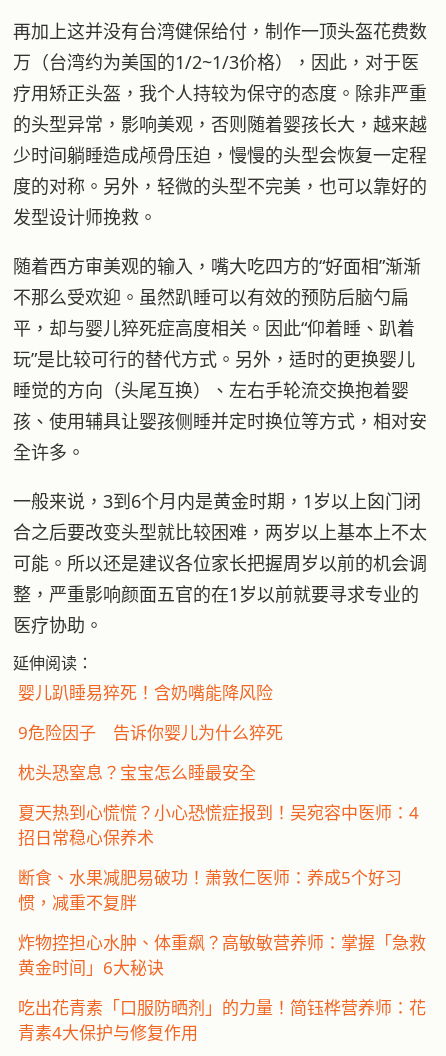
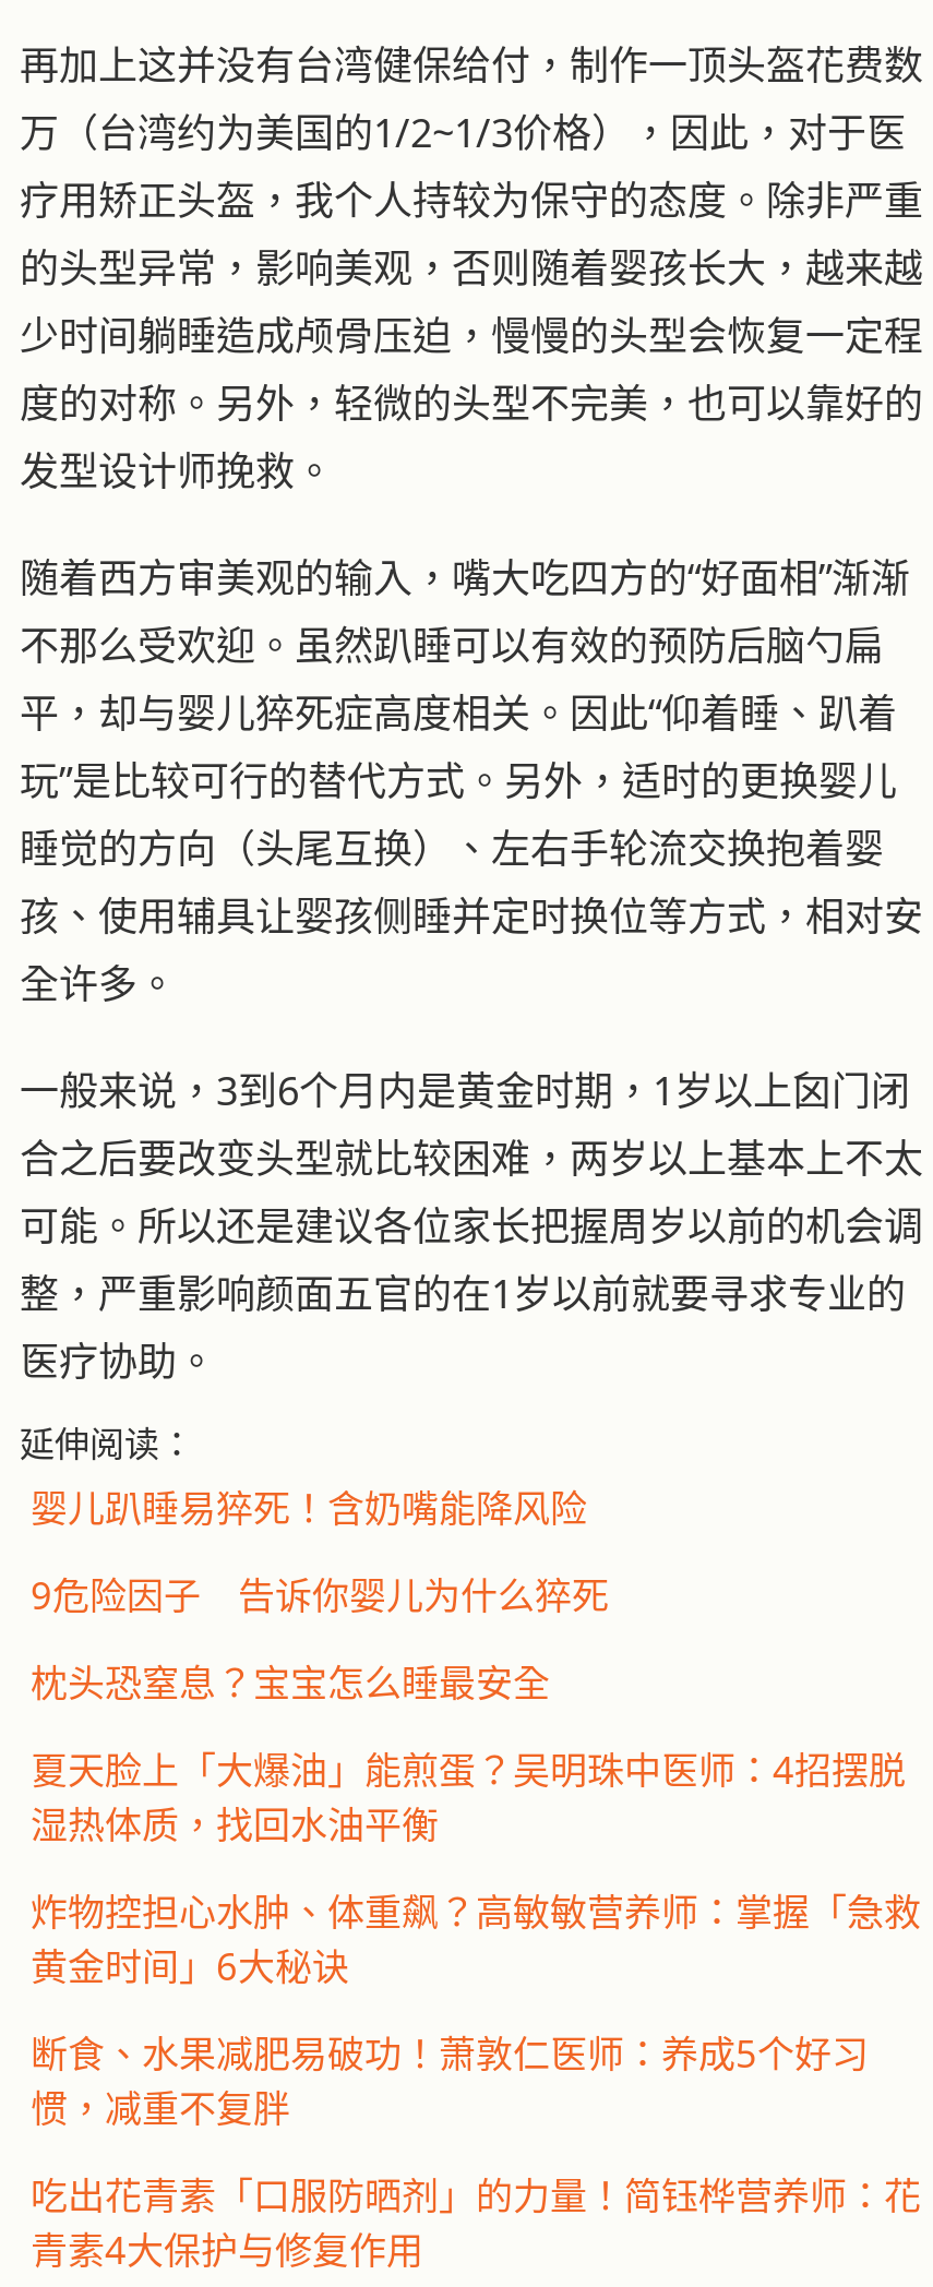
- 夏天热到心慌慌？小心恐慌症报到！吴宛容中医师：4
- 招日常稳心保养术
+ 夏天脸上「大爆油」能煎蛋？吴明珠中医师：4招摆脱
+ 湿热体质，找回水油平衡

moved down: 断食、水果减肥易破功！萧敦仁医师：养成5个好习 | 惯，减重不复胖

moved up: 炸物控担心水肿、体重飙？高敏敏营养师：掌握「急救 | 黄金时间」6大秘诀
